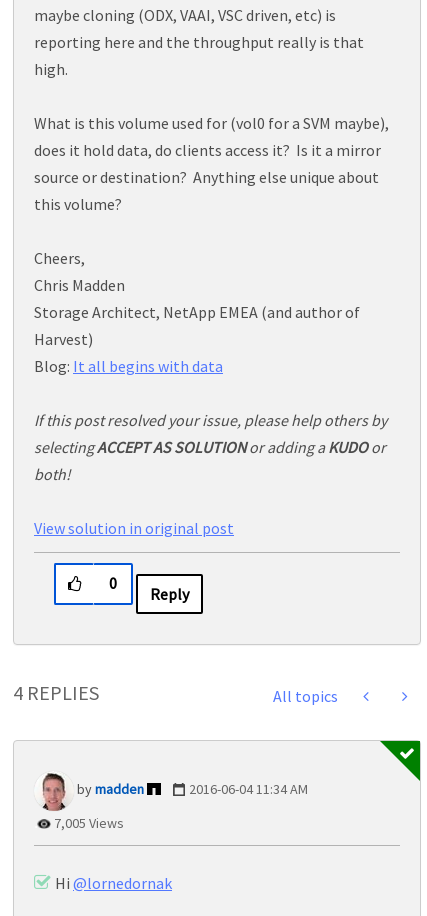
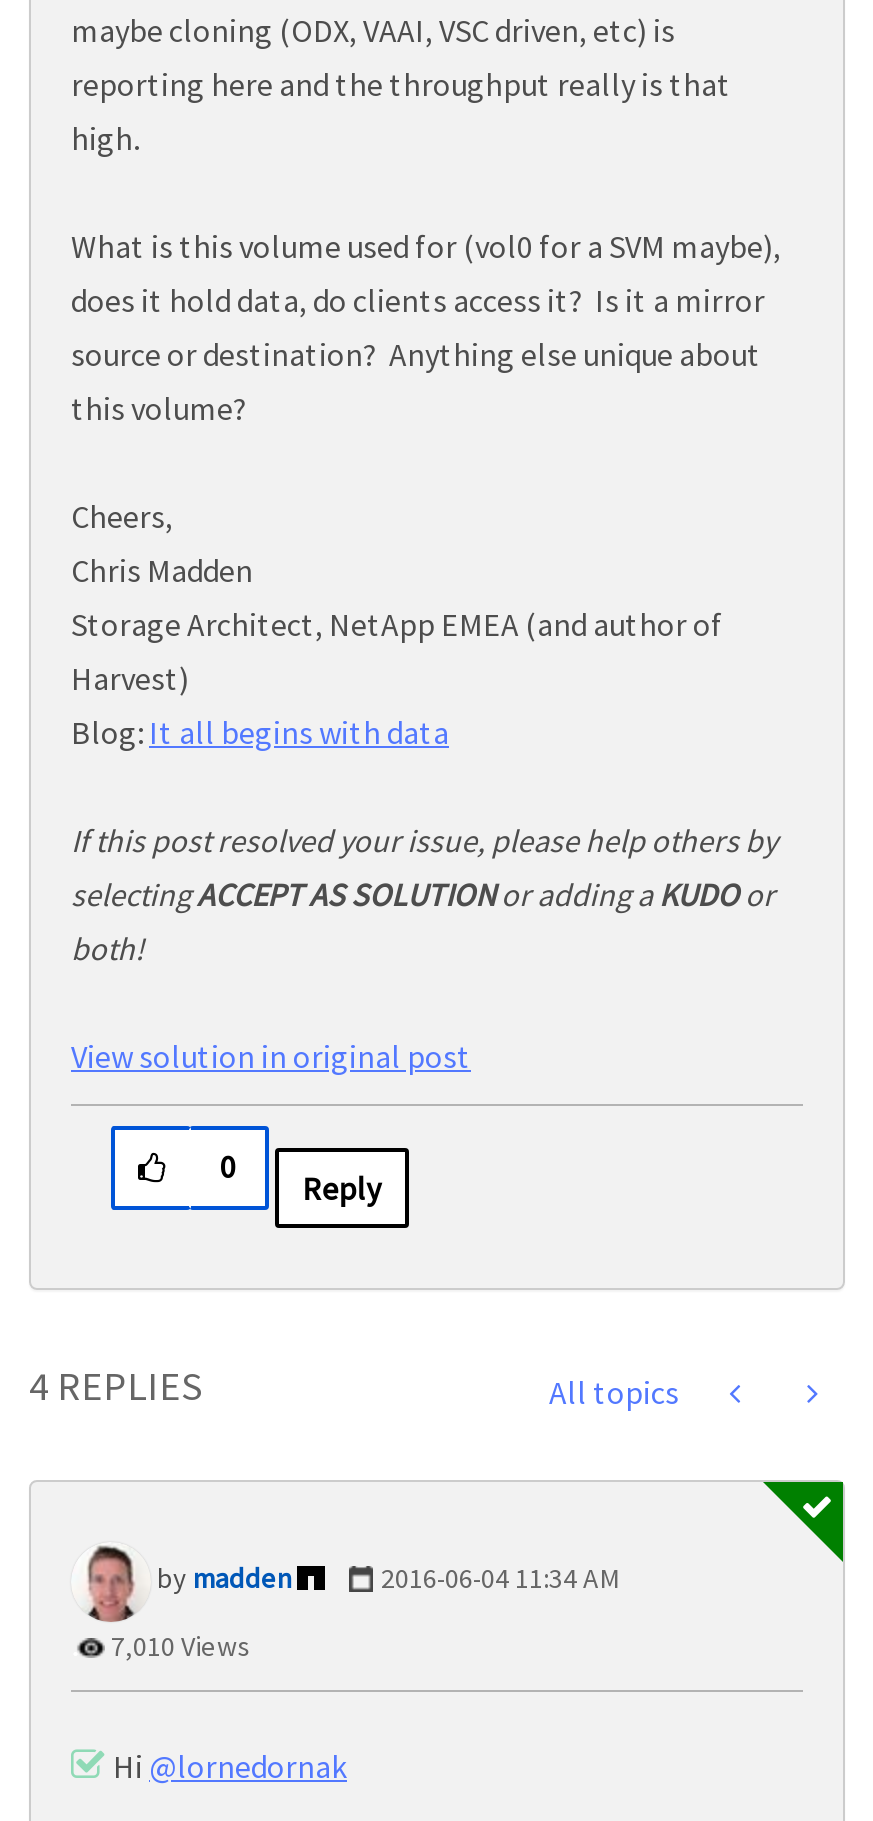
- 7,005 Views
+ 7,010 Views
